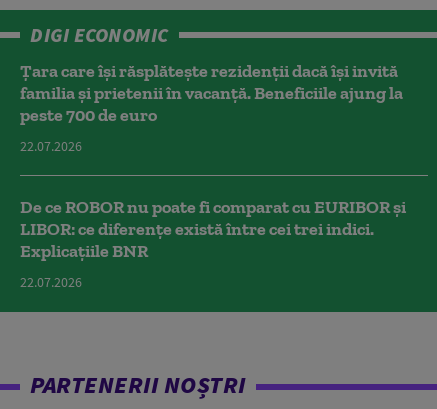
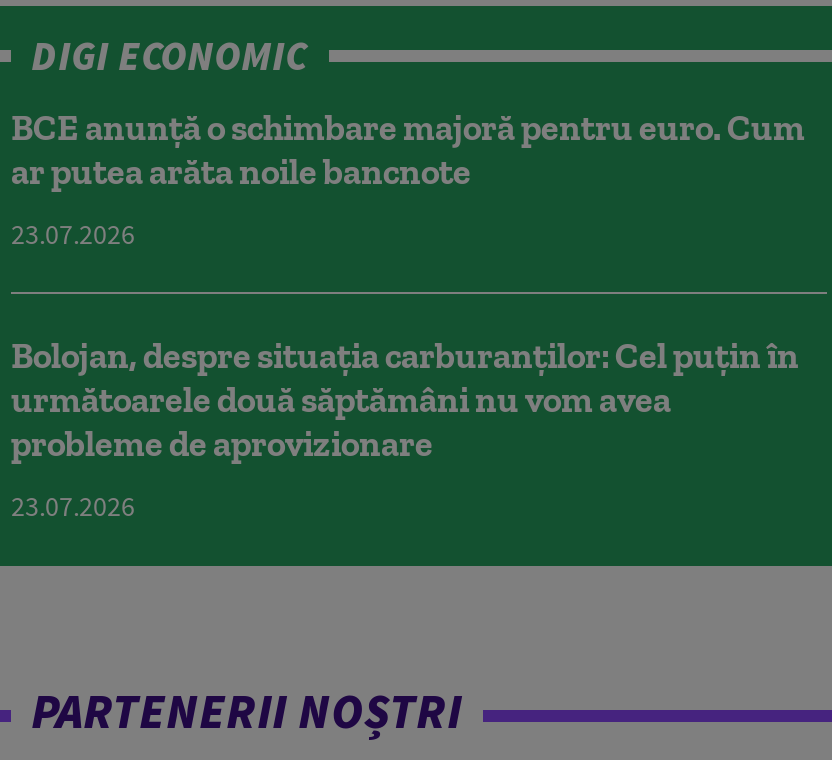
- Țara care își răsplătește rezidenții dacă își invită
- familia și prietenii în vacanță. Beneficiile ajung la
- peste 700 de euro
+ BCE anunță o schimbare majoră pentru euro. Cum
+ ar putea arăta noile bancnote

- 22.07.2026
+ 23.07.2026

- De ce ROBOR nu poate fi comparat cu EURIBOR și
- LIBOR: ce diferențe există între cei trei indici.
- Explicațiile BNR
+ Bolojan, despre situația carburanților: Cel puţin în
+ următoarele două săptămâni nu vom avea
+ probleme de aprovizionare

- 22.07.2026
+ 23.07.2026
